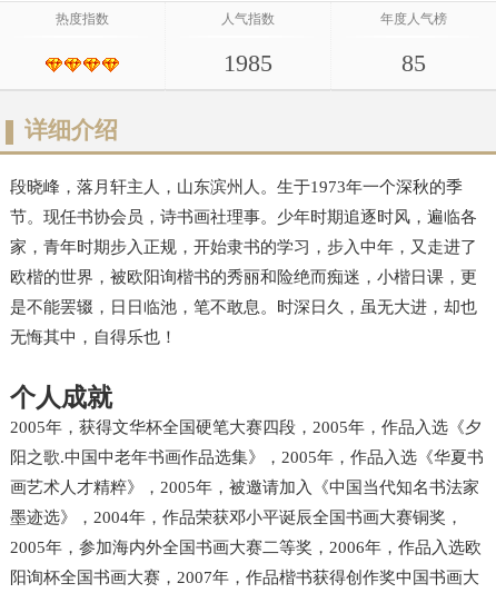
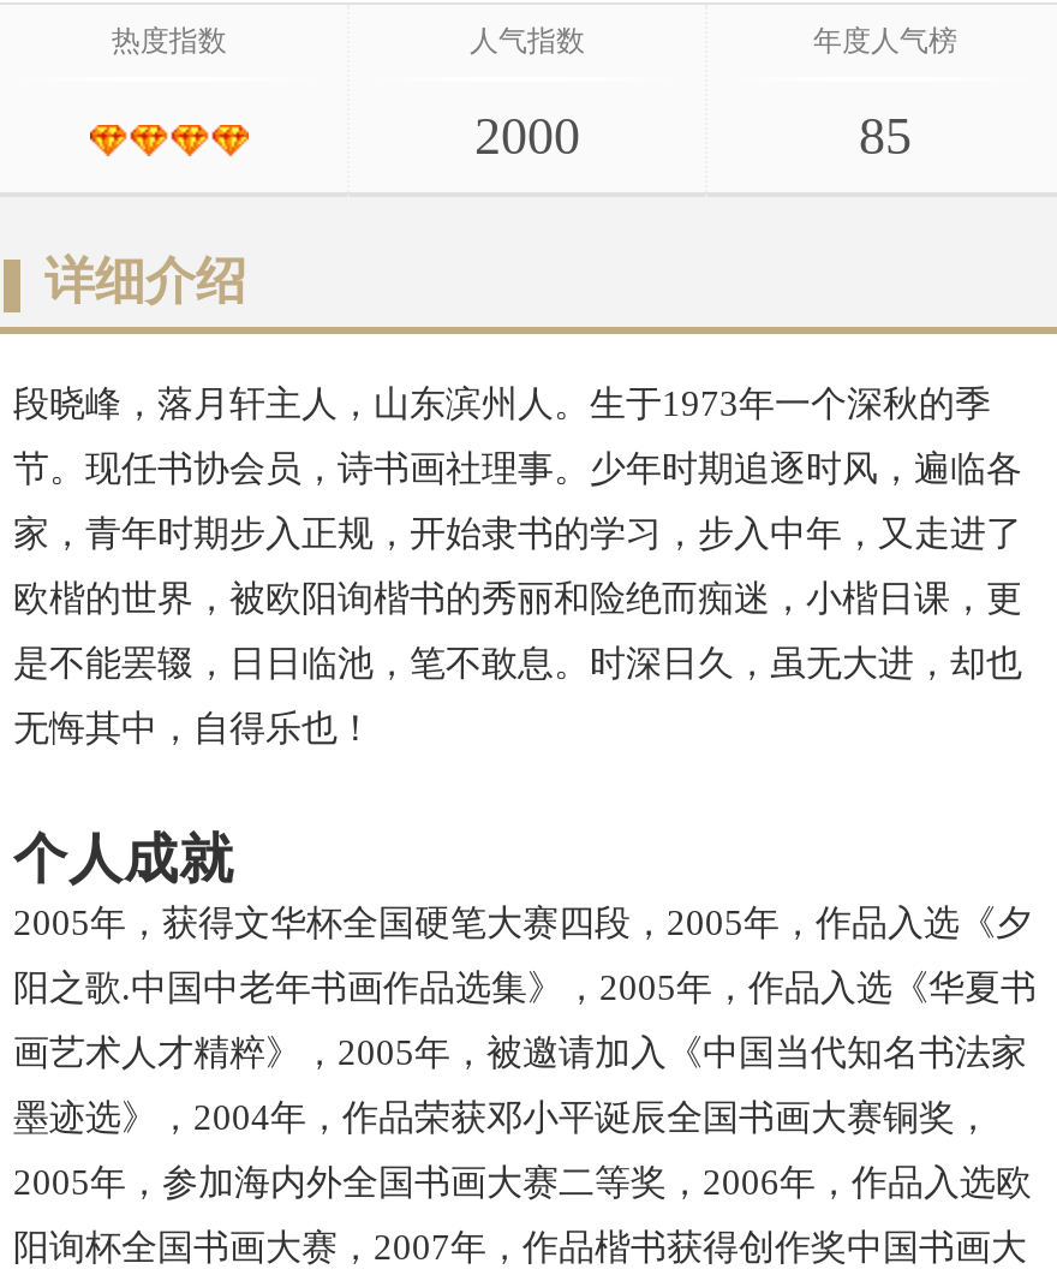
- 1985
+ 2000
